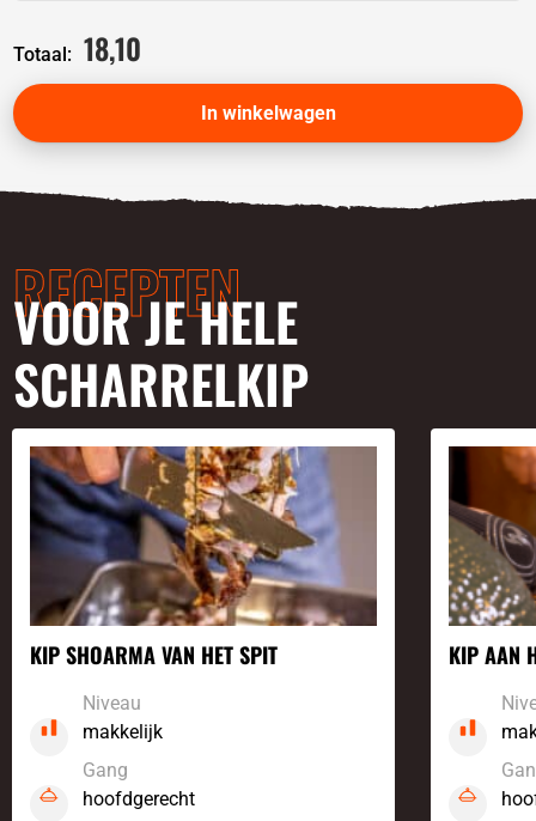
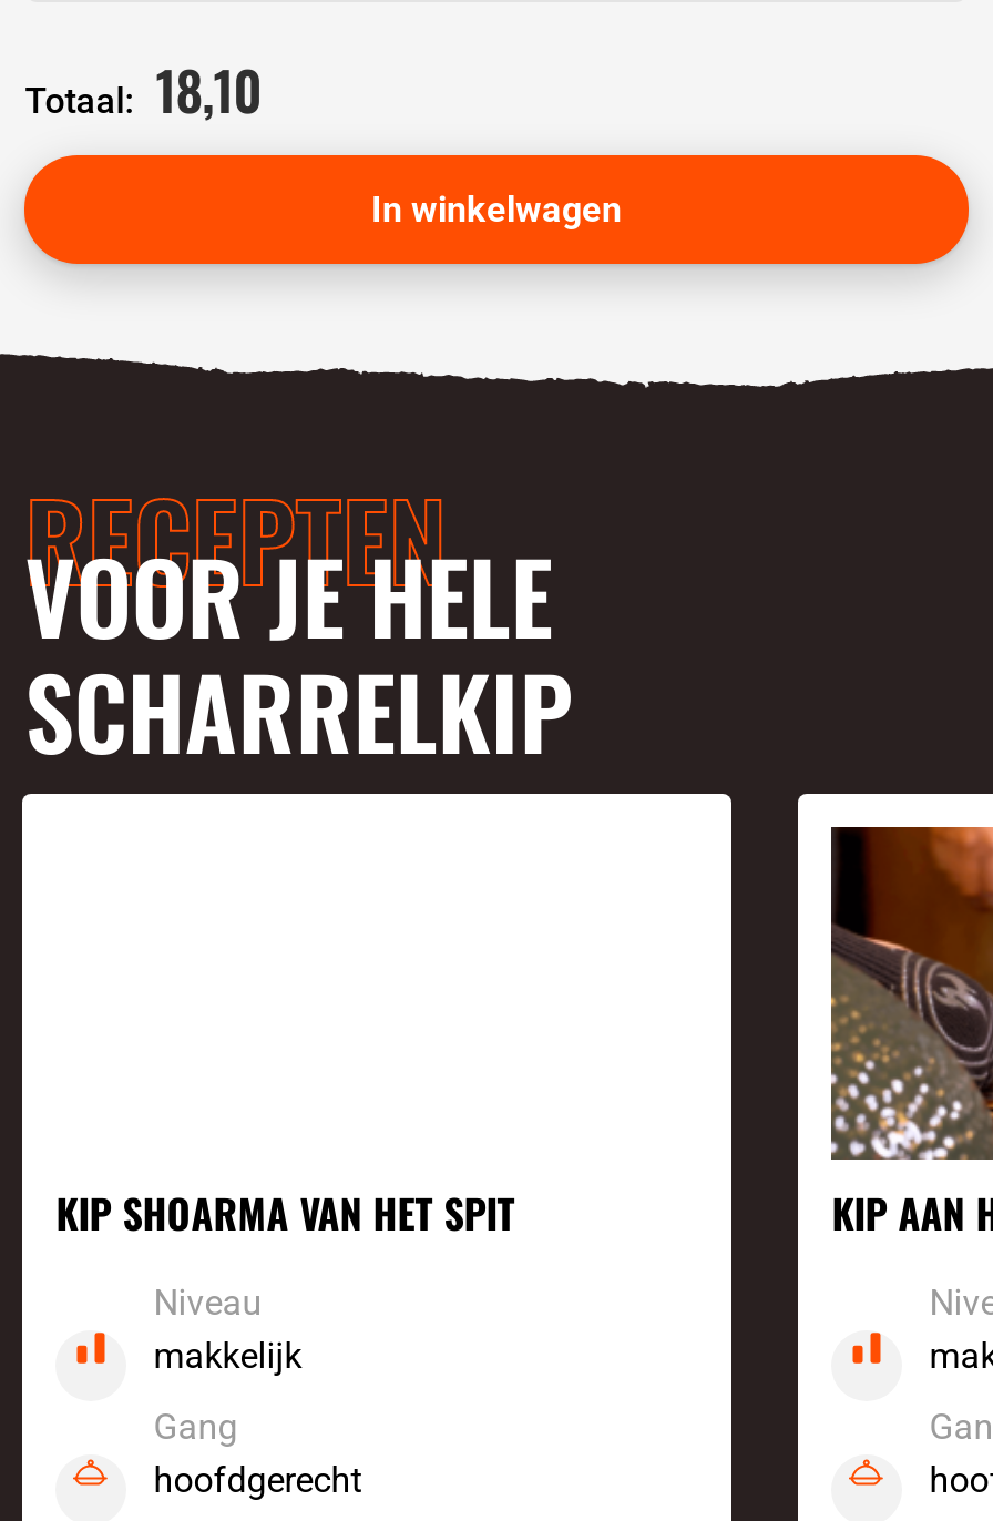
- [image]
